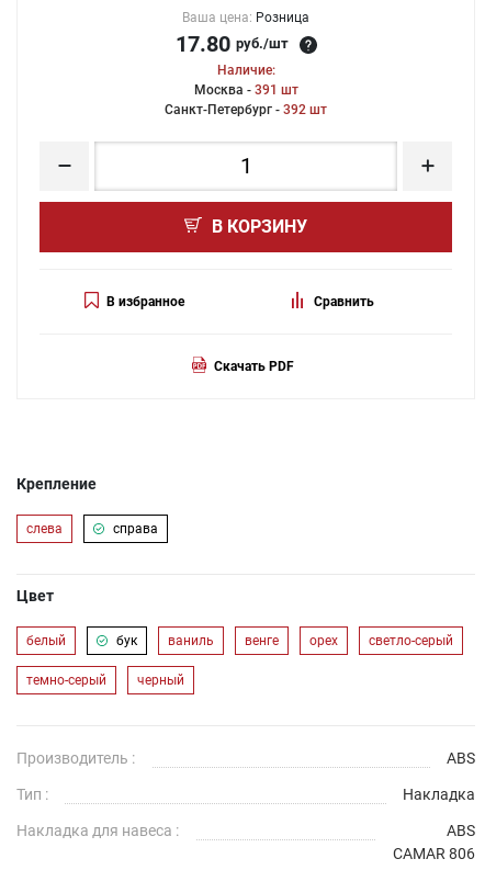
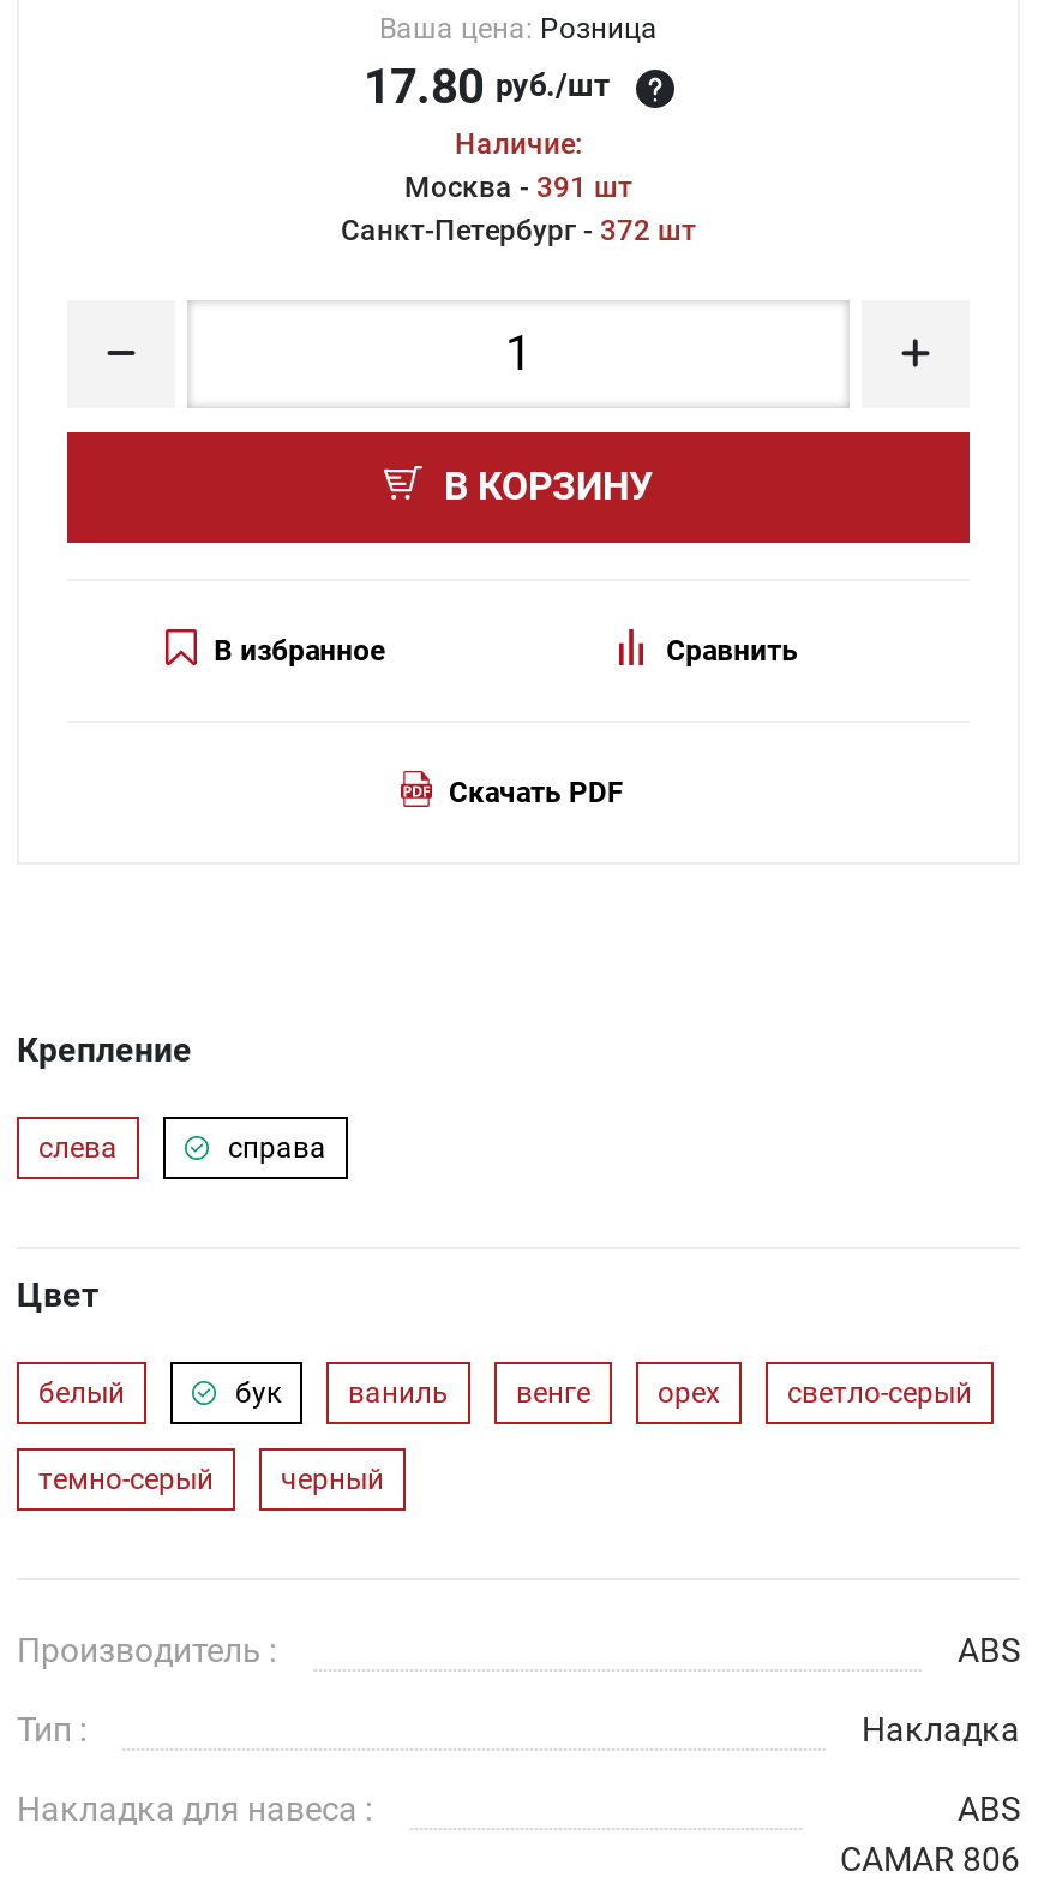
- Санкт-Петербург - 392 шт
+ Санкт-Петербург - 372 шт
